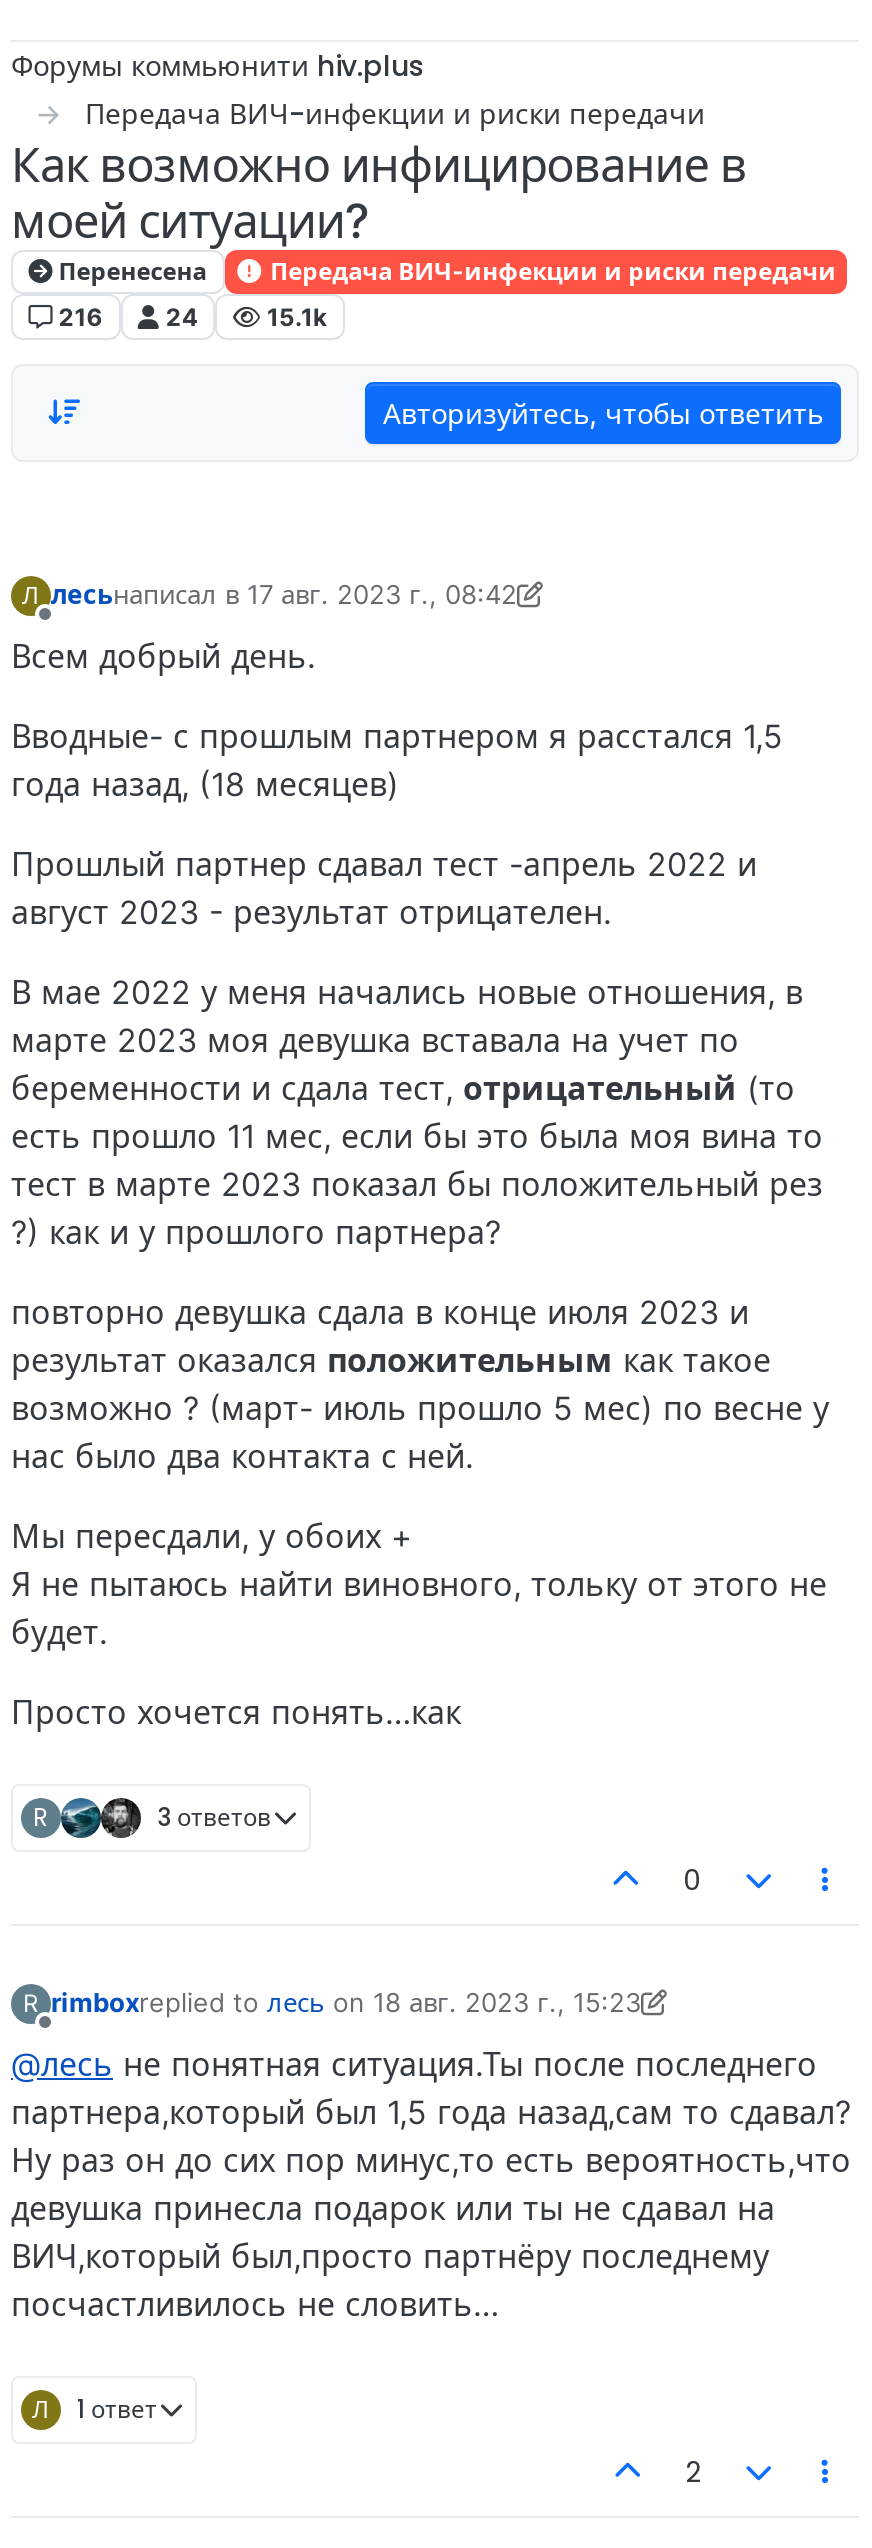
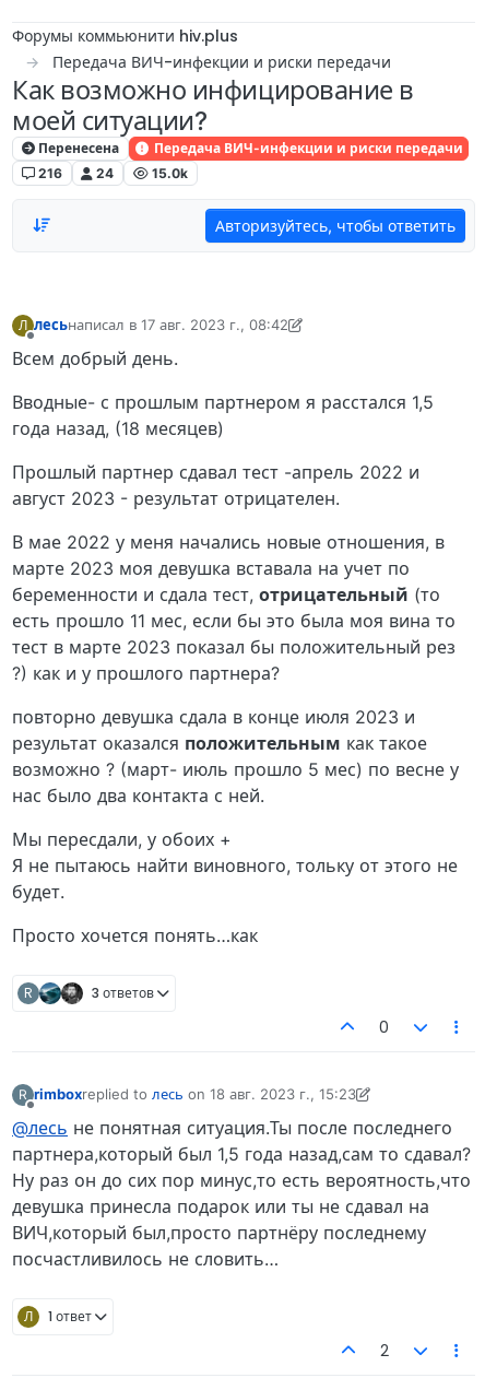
- 15.1k
+ 15.0k
